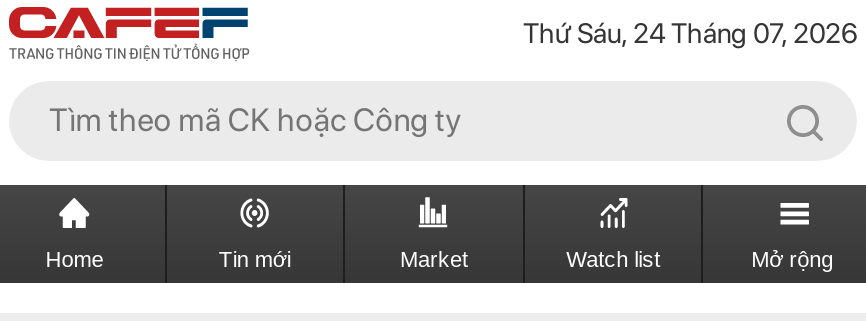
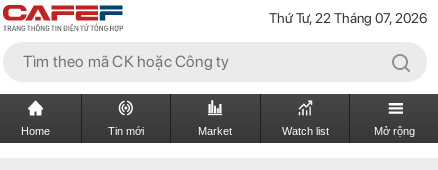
- Thứ Sáu, 24 Tháng 07, 2026
+ Thứ Tư, 22 Tháng 07, 2026
